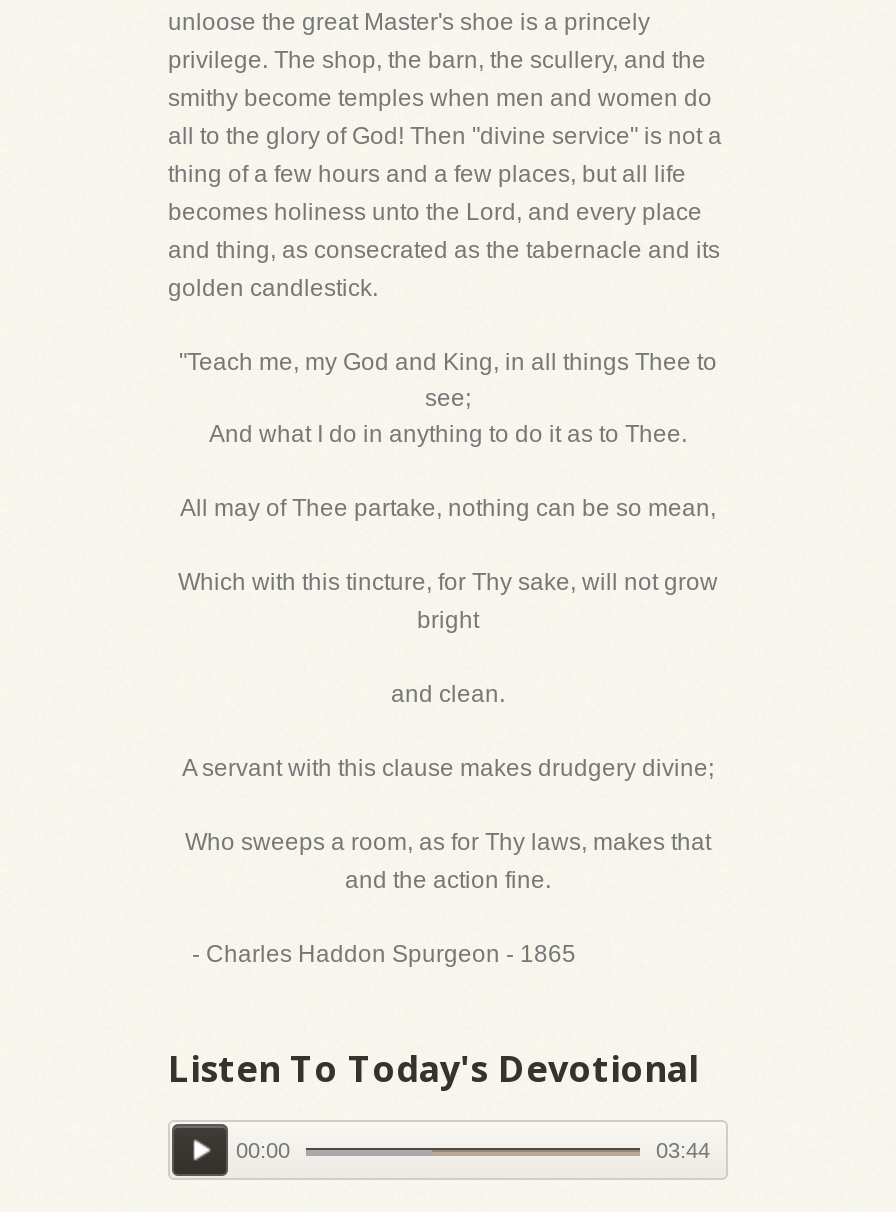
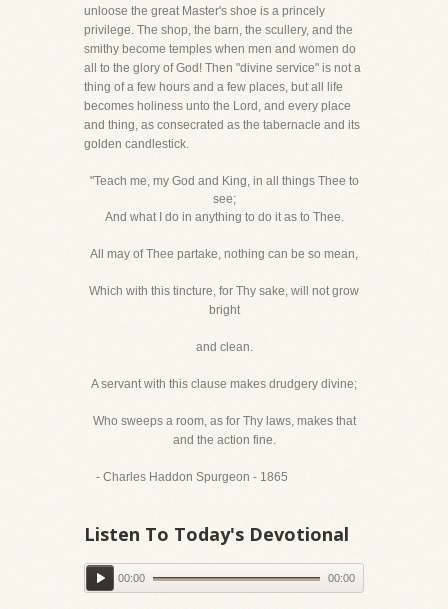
- 03:44
+ 00:00
